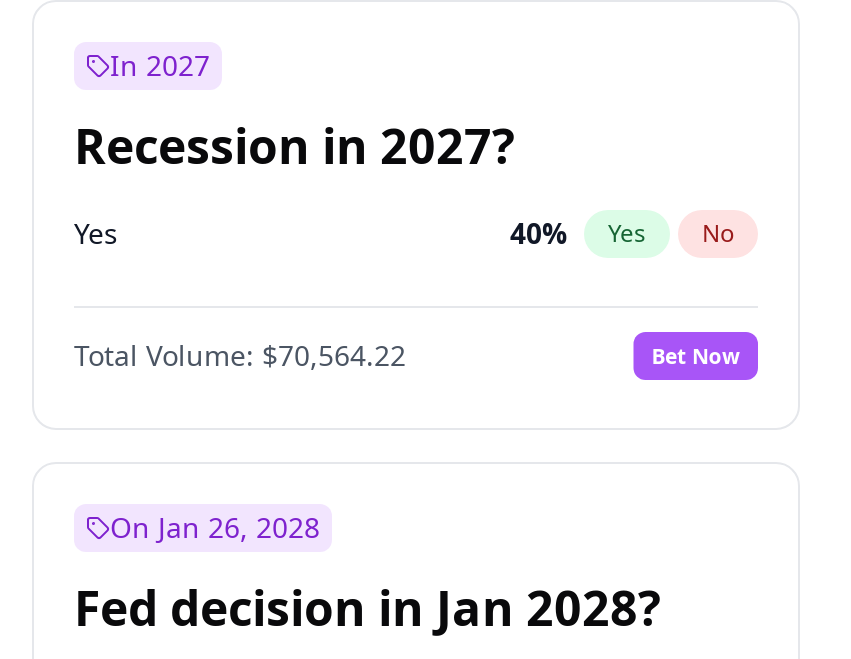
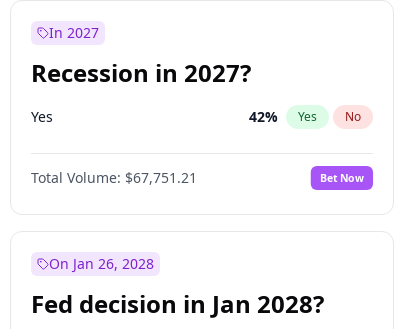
- 40% Yes No
+ 42% Yes No

- Total Volume: $70,564.22
+ Total Volume: $67,751.21
